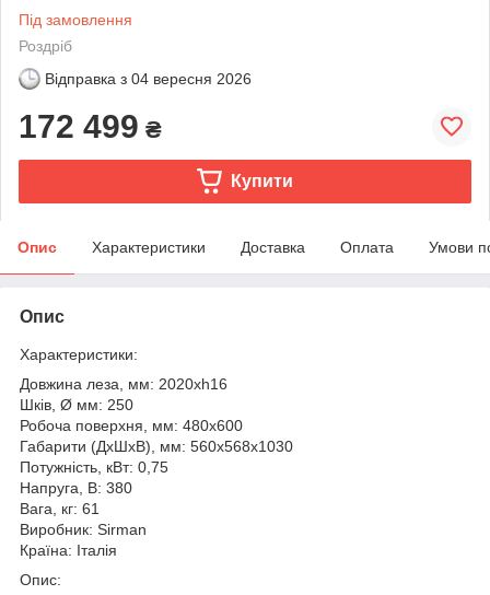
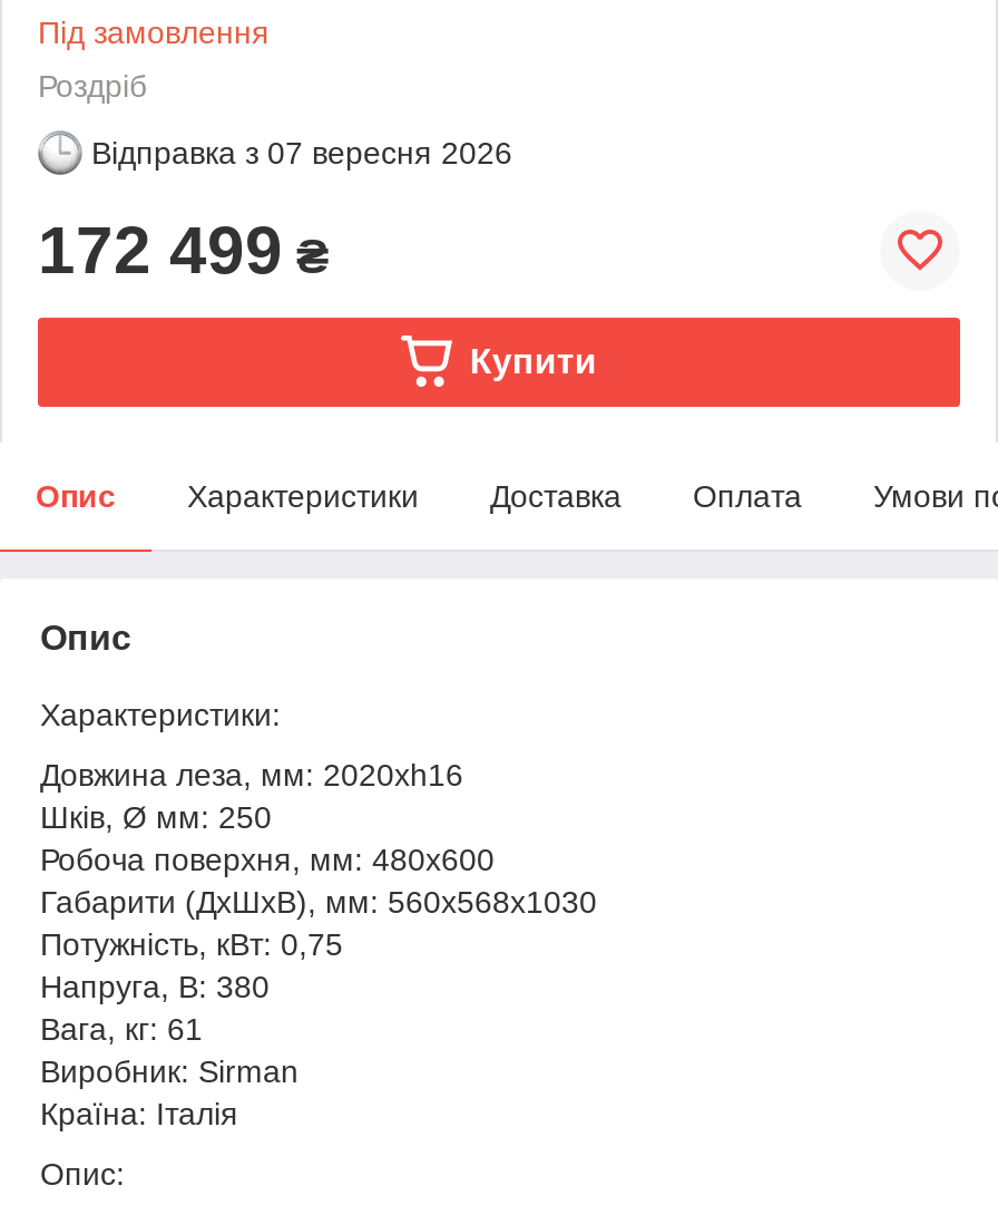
- Відправка з 04 вересня 2026
+ Відправка з 07 вересня 2026
